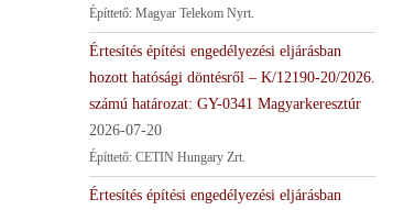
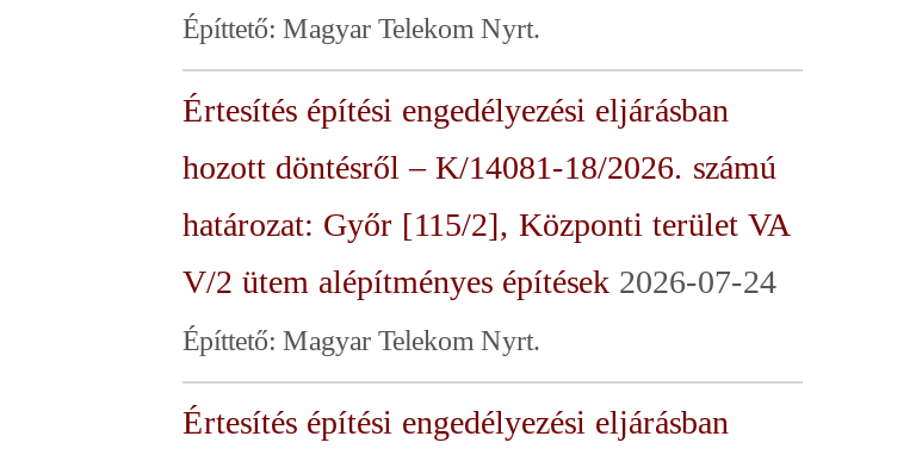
- hozott hatósági döntésről – K/12190-20/2026.
+ hozott döntésről – K/14081-18/2026. számú

- számú határozat: GY-0341 Magyarkeresztúr
+ határozat: Győr [115/2], Központi terület VA

- 2026-07-20
+ V/2 ütem alépítményes építések 2026-07-24

- Építtető: CETIN Hungary Zrt.
+ Építtető: Magyar Telekom Nyrt.
